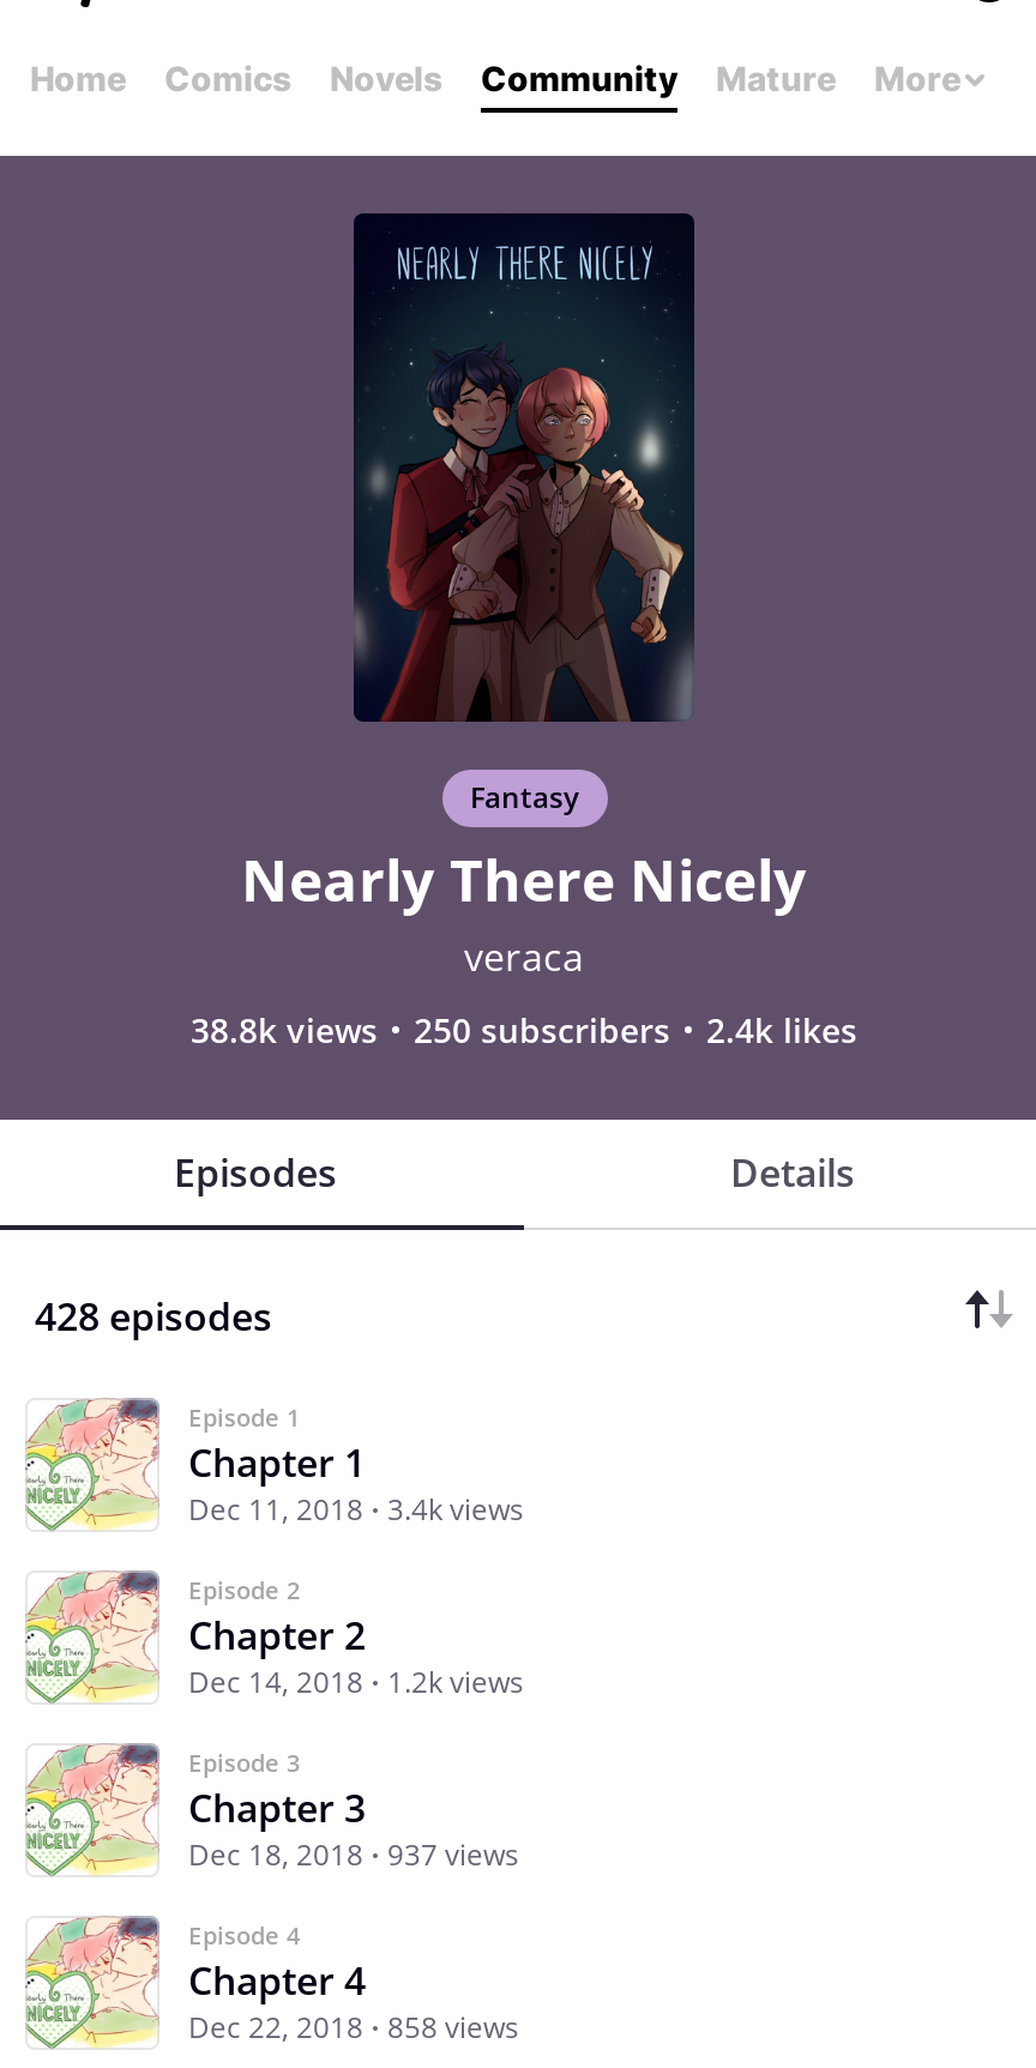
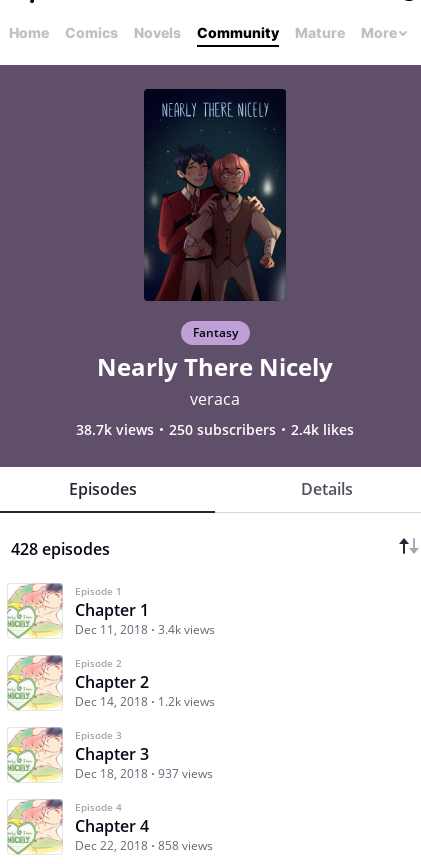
- 38.8k views 250 subscribers 2.4k likes
+ 38.7k views 250 subscribers 2.4k likes
